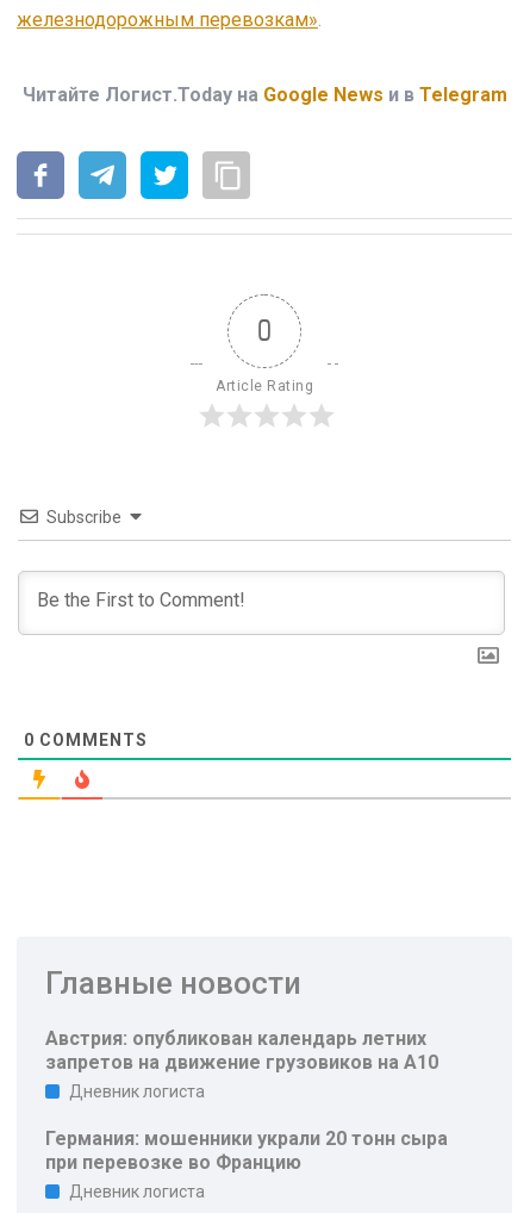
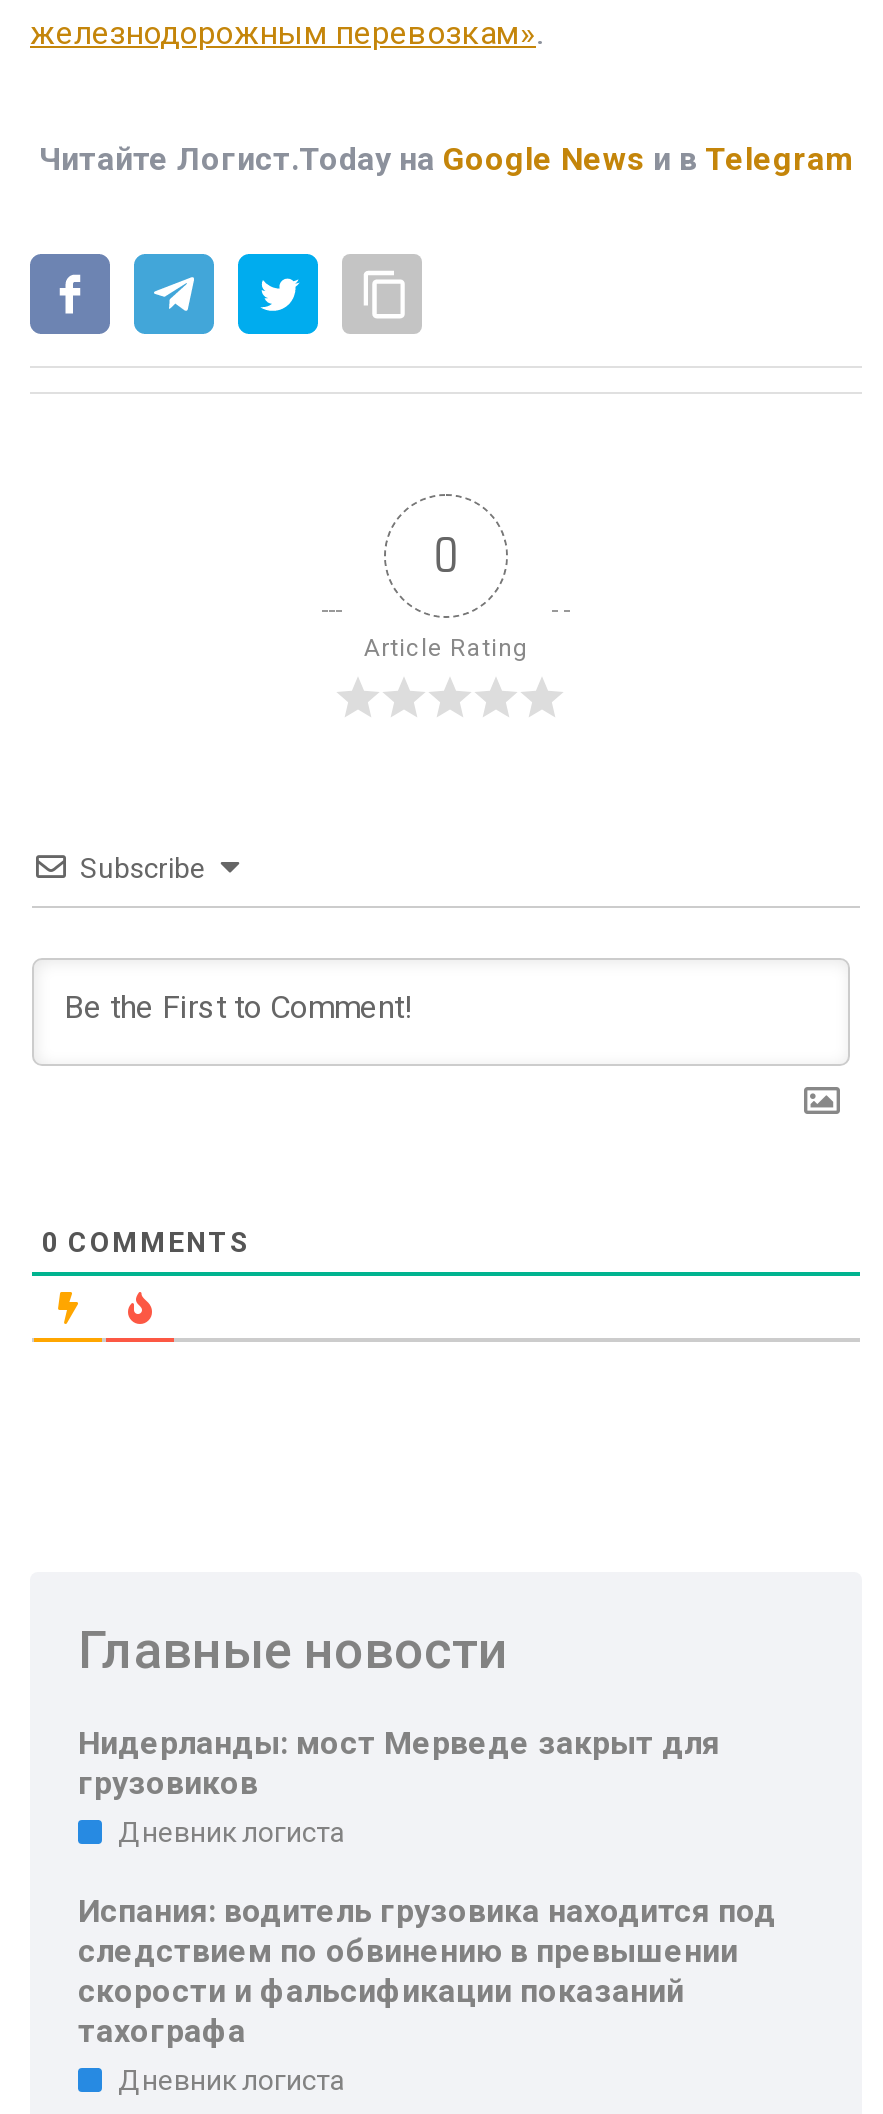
- Австрия: опубликован календарь летних
- запретов на движение грузовиков на А10
+ Нидерланды: мост Мерведе закрыт для
+ грузовиков

- Германия: мошенники украли 20 тонн сыра
- при перевозке во Францию
+ Испания: водитель грузовика находится под
+ следствием по обвинению в превышении
+ скорости и фальсификации показаний
+ тахографа
